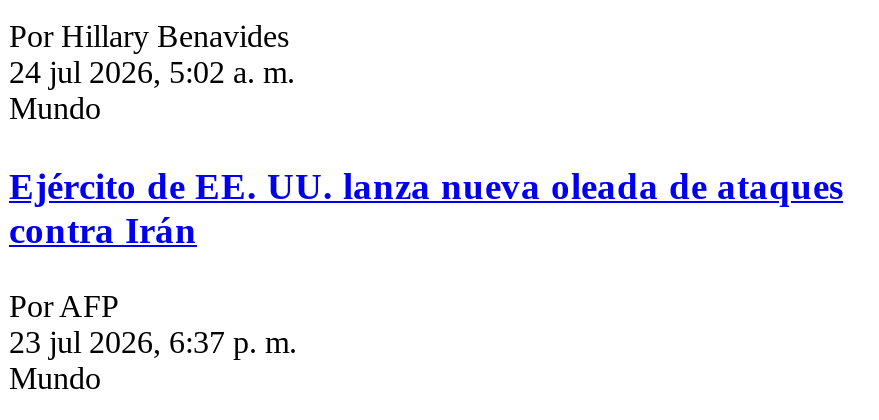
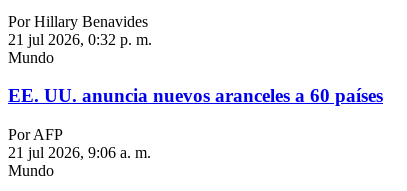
- 24 jul 2026, 5:02 a. m.
+ 21 jul 2026, 0:32 p. m.

- Ejército de EE. UU. lanza nueva oleada de ataques
- contra Irán
+ EE. UU. anuncia nuevos aranceles a 60 países

- 23 jul 2026, 6:37 p. m.
+ 21 jul 2026, 9:06 a. m.
